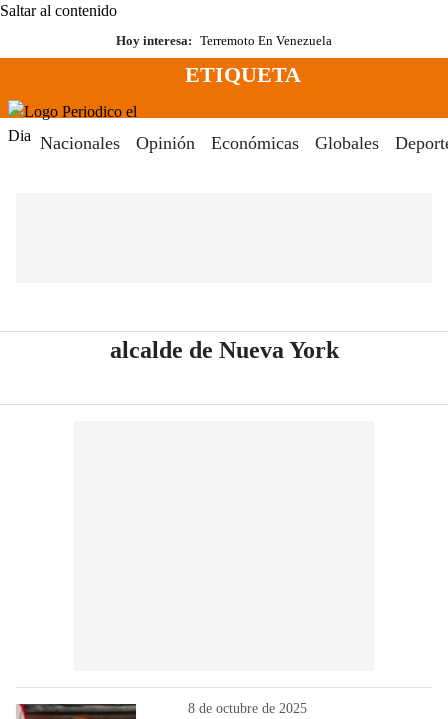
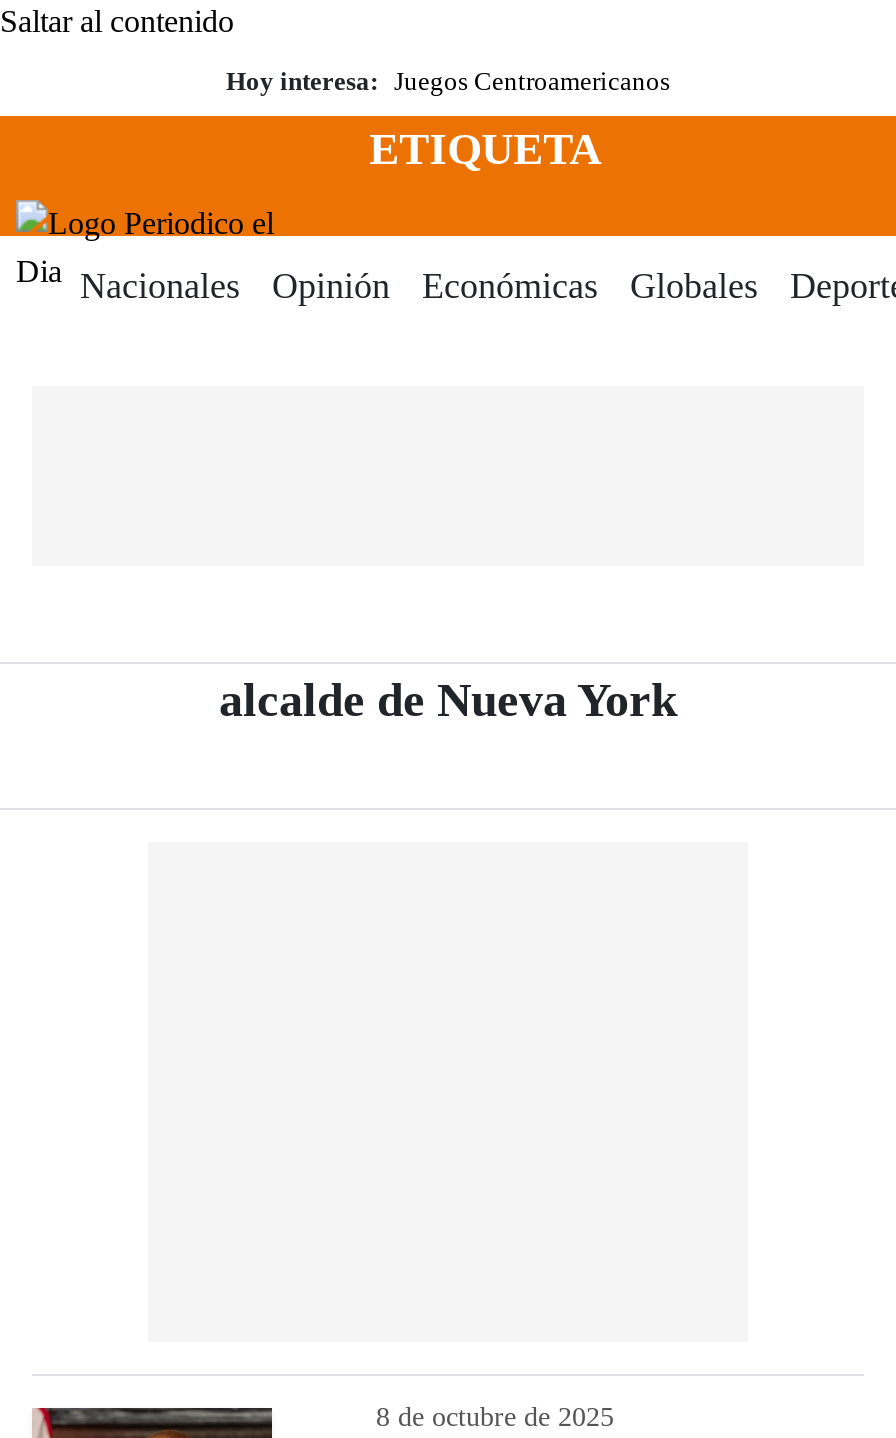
- Hoy interesa: Terremoto En Venezuela
+ Hoy interesa: Juegos Centroamericanos
